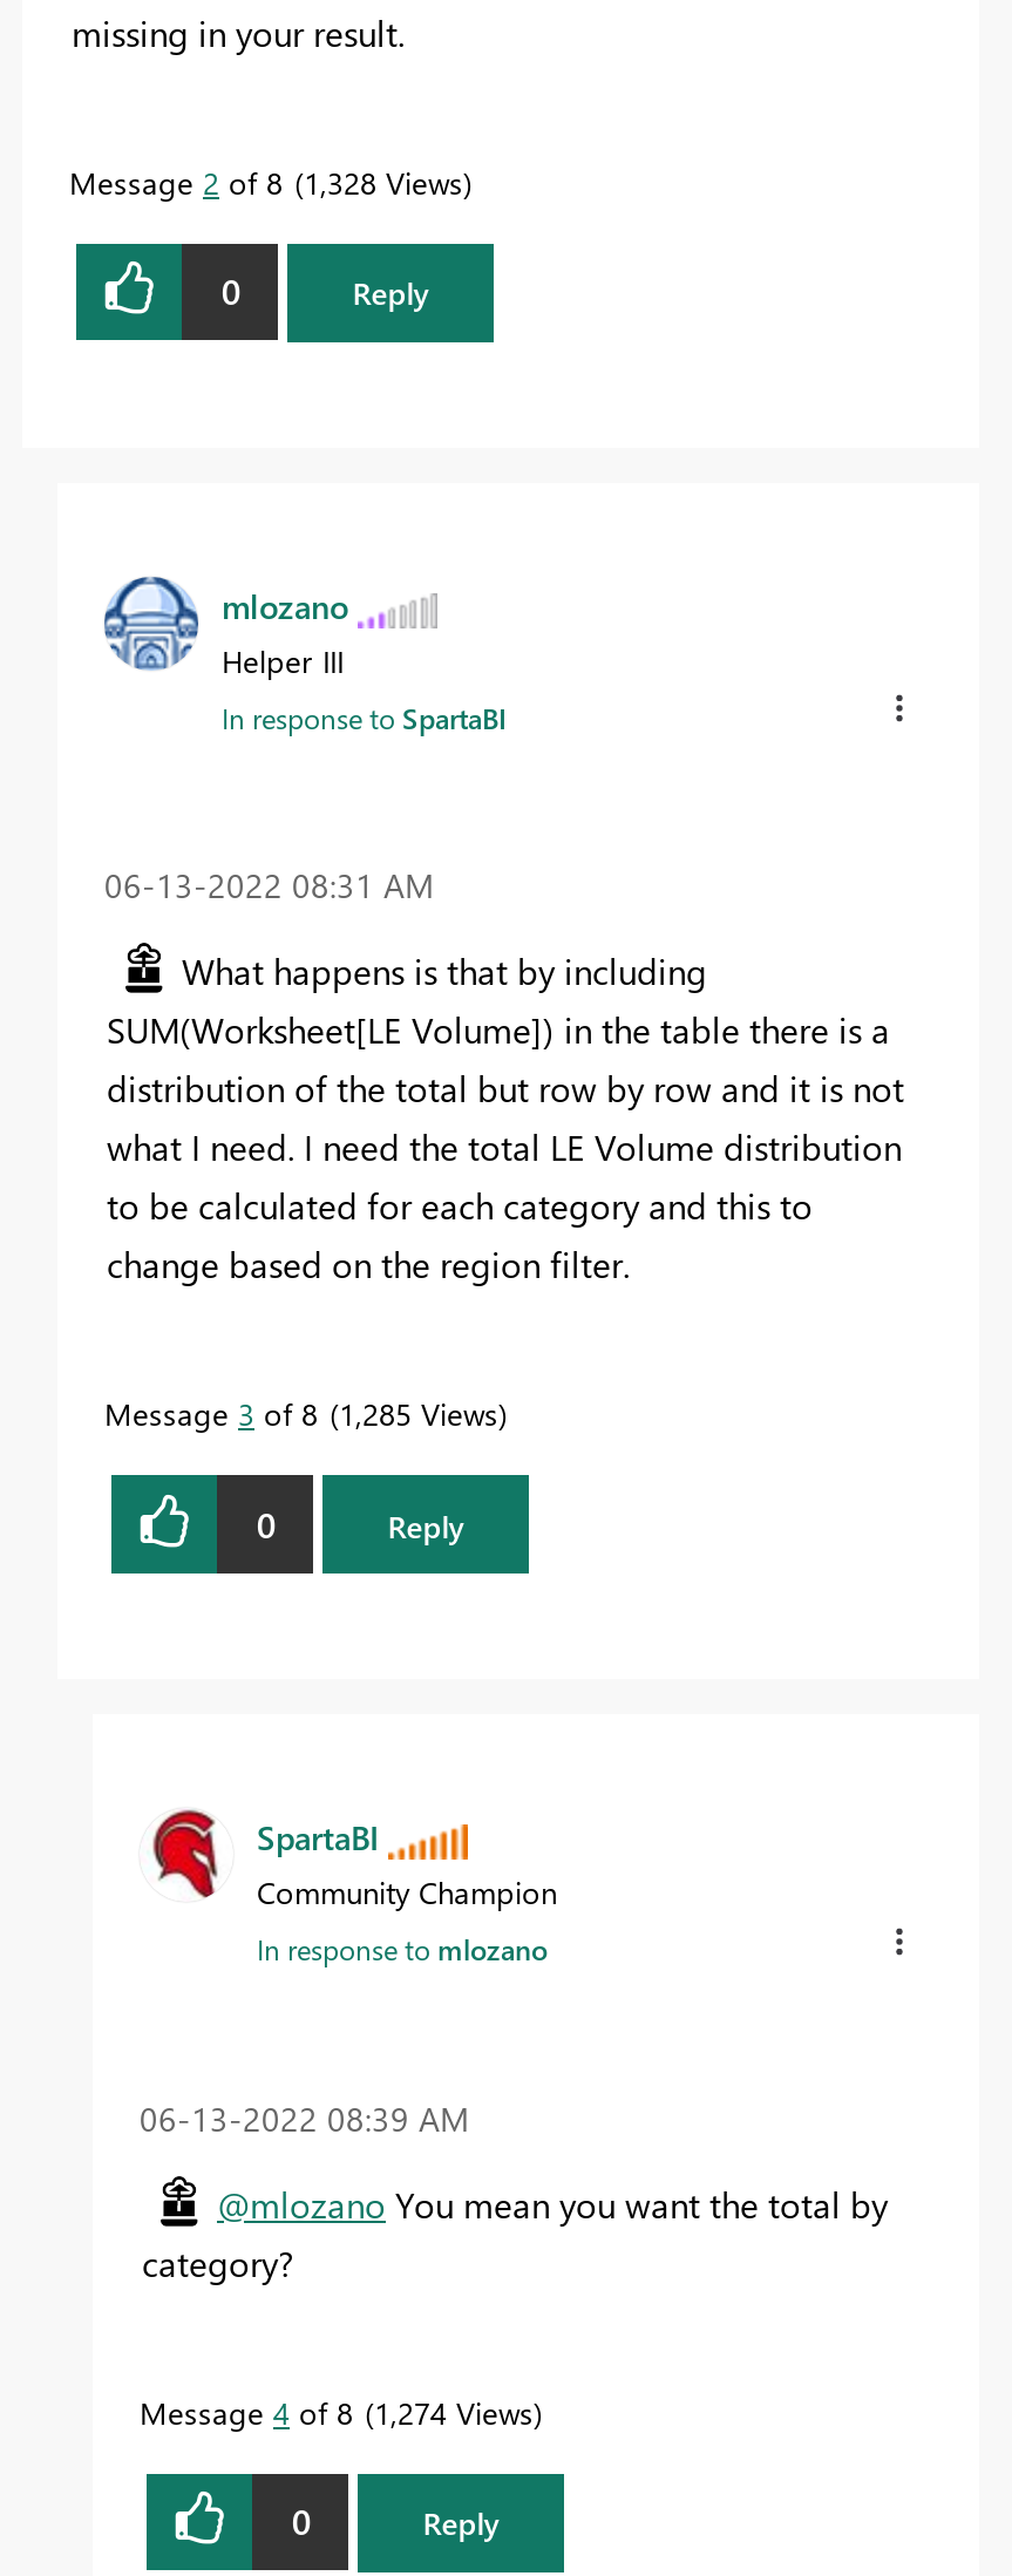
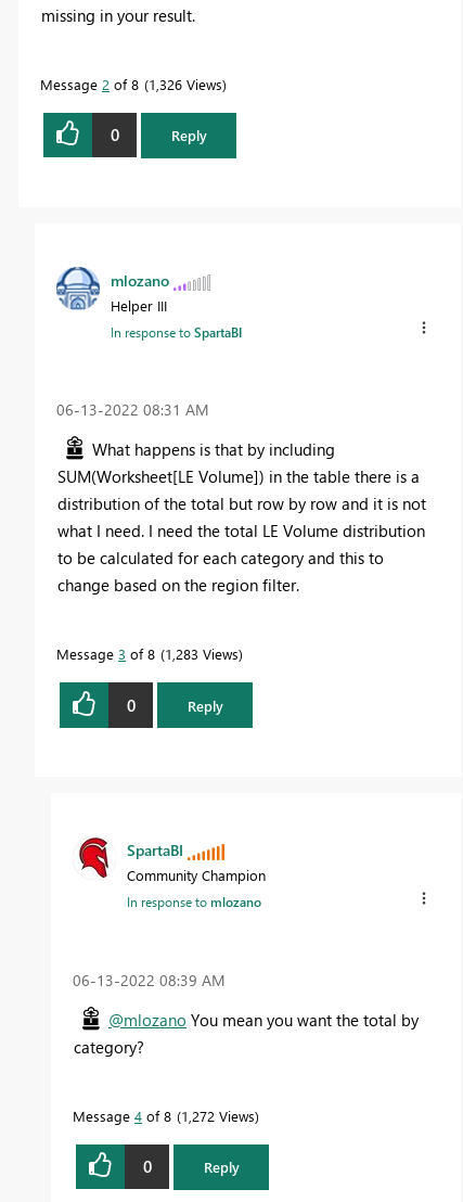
- Message 2 of 8 1,328 Views
+ Message 2 of 8 1,326 Views

- Message 3 of 8 1,285 Views
+ Message 3 of 8 1,283 Views

- Message 4 of 8 1,274 Views
+ Message 4 of 8 1,272 Views
